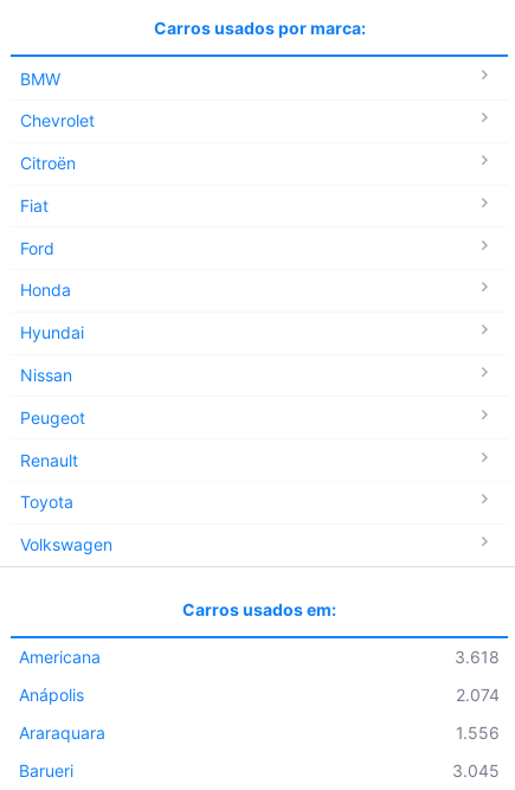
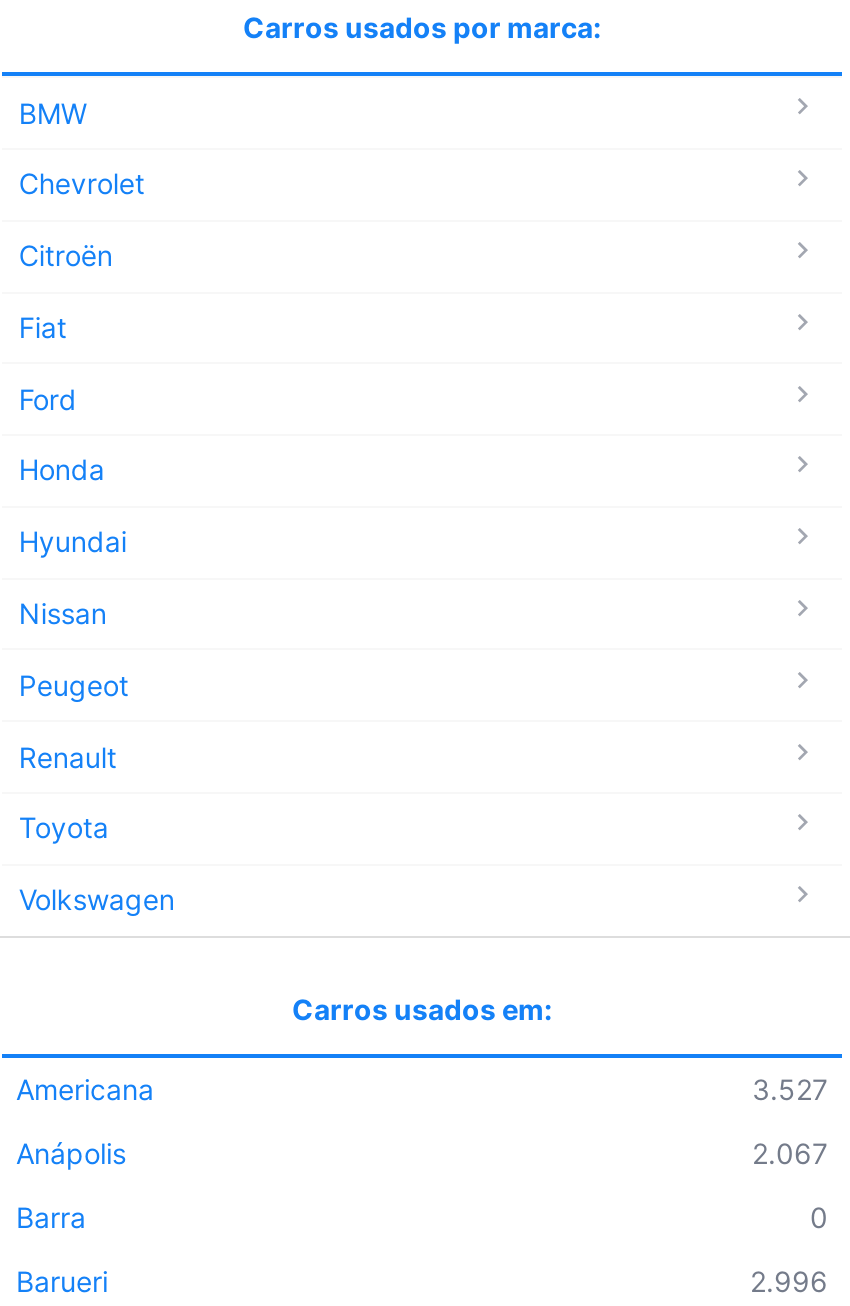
- 3.618
+ 3.527

- 2.074
+ 2.067

- Araraquara
- 1.556
+ Barra
+ 0

- 3.045
+ 2.996
